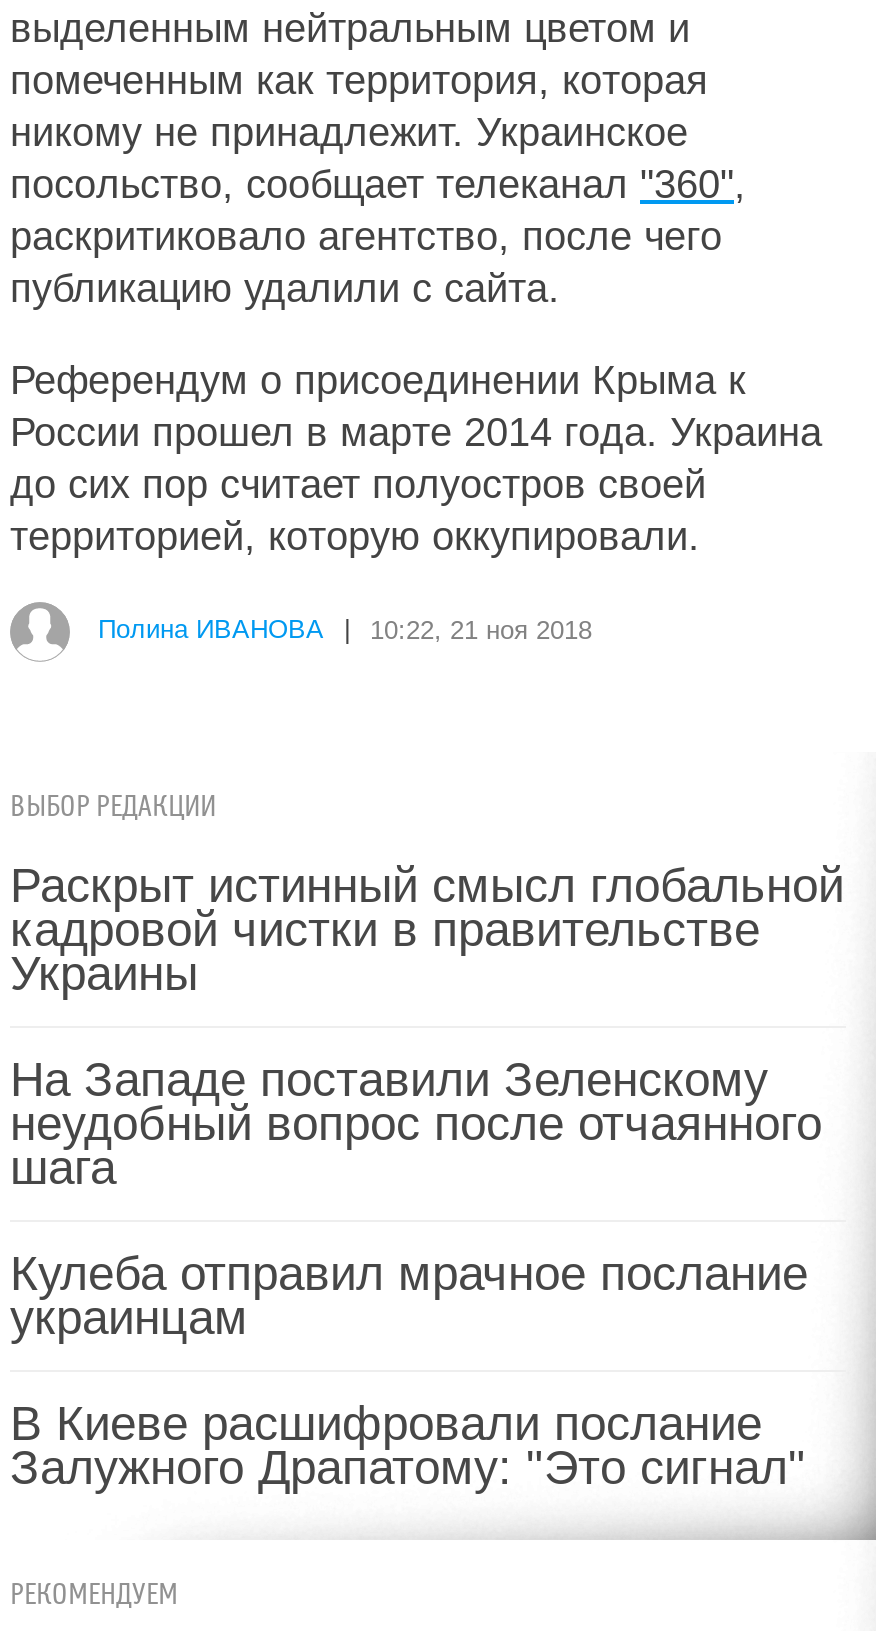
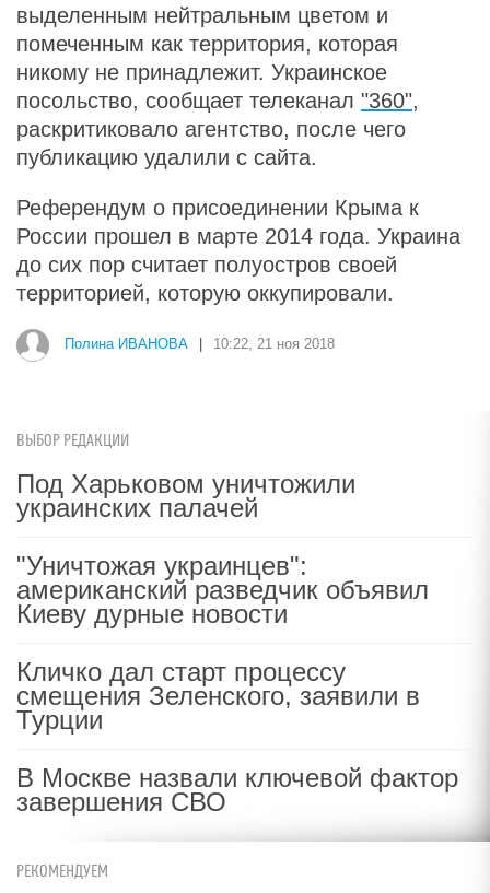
- Раскрыт истинный смысл глобальной
- кадровой чистки в правительстве
- Украины
+ Под Харьковом уничтожили
+ украинских палачей

- На Западе поставили Зеленскому
- неудобный вопрос после отчаянного
- шага
+ "Уничтожая украинцев":
+ американский разведчик объявил
+ Киеву дурные новости

- Кулеба отправил мрачное послание
- украинцам
+ Кличко дал старт процессу
+ смещения Зеленского, заявили в
+ Турции

- В Киеве расшифровали послание
- Залужного Драпатому: "Это сигнал"
+ В Москве назвали ключевой фактор
+ завершения СВО
